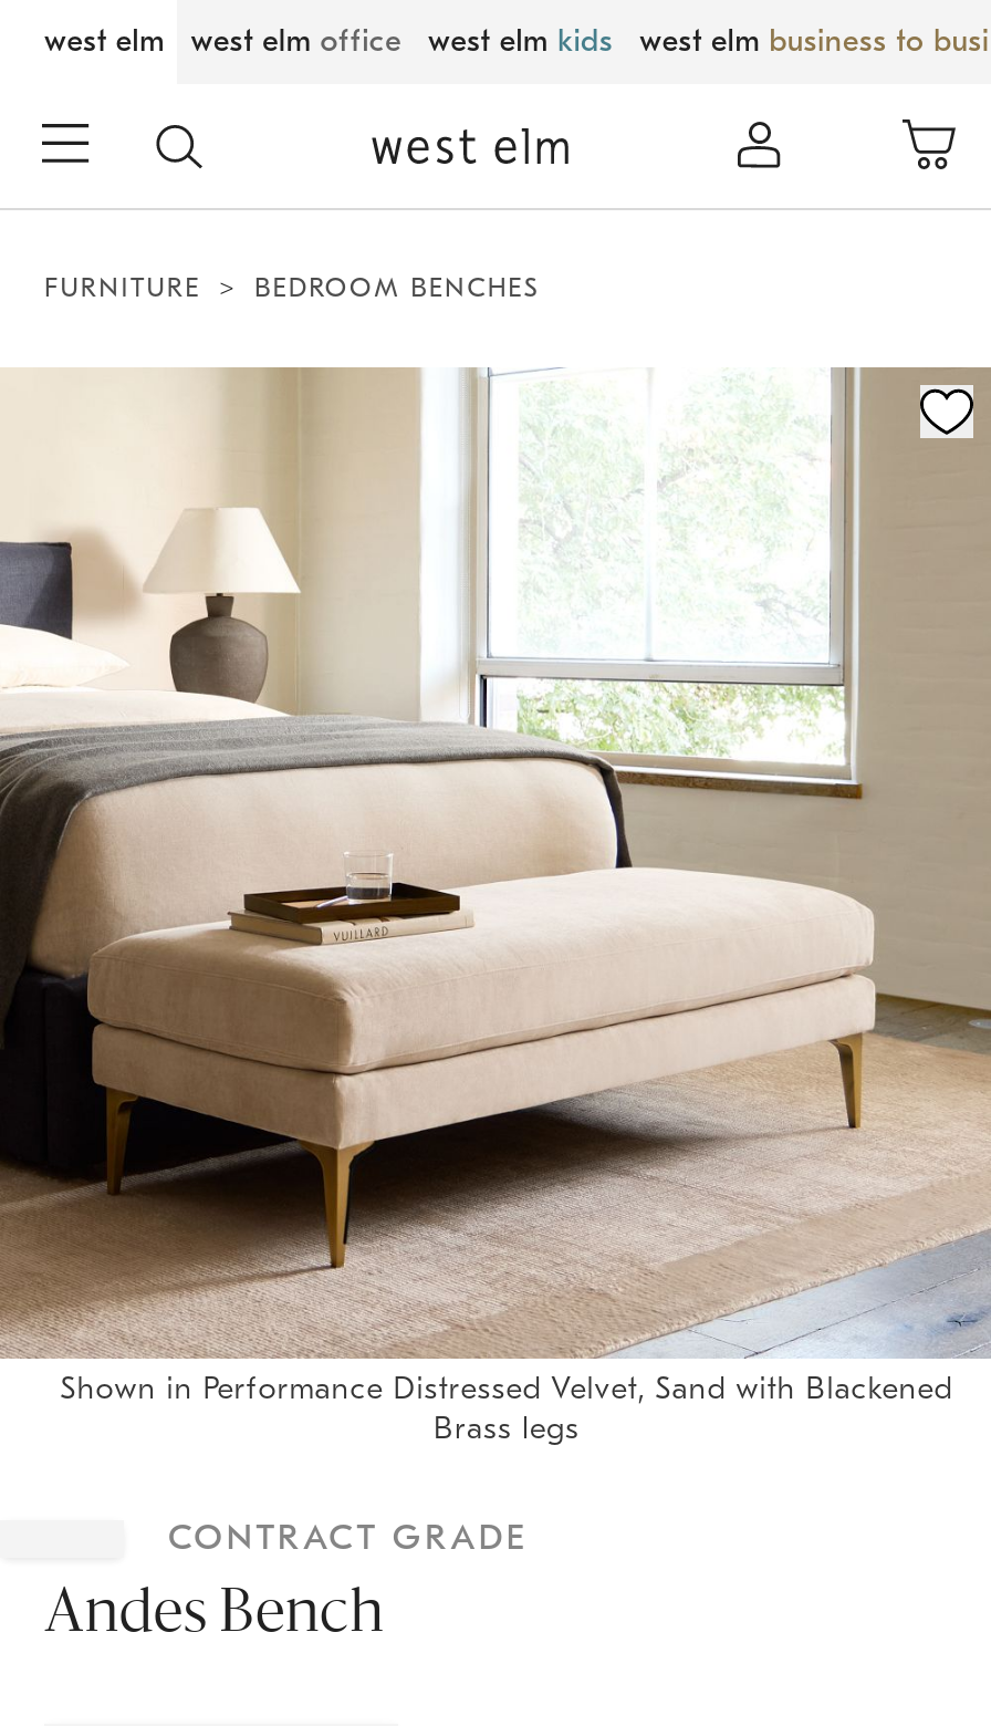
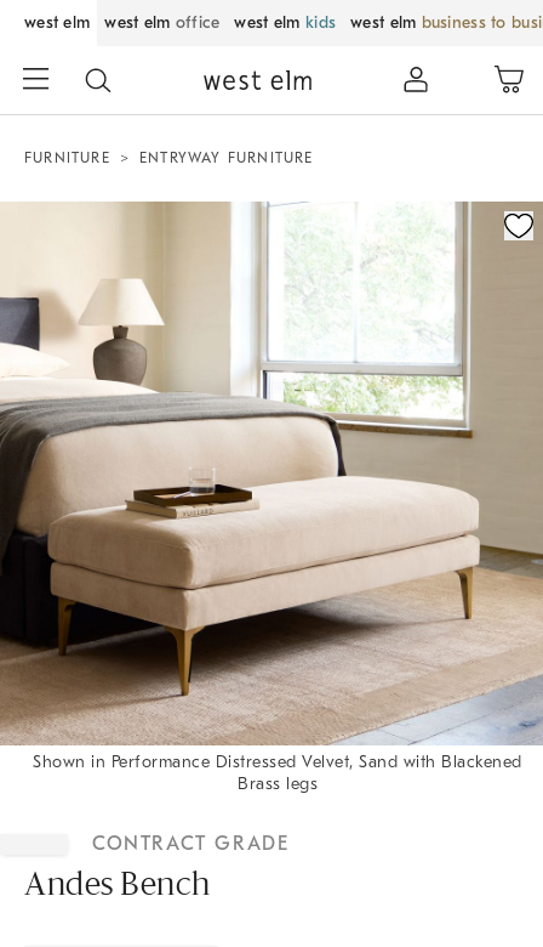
- BEDROOM BENCHES
+ ENTRYWAY FURNITURE
